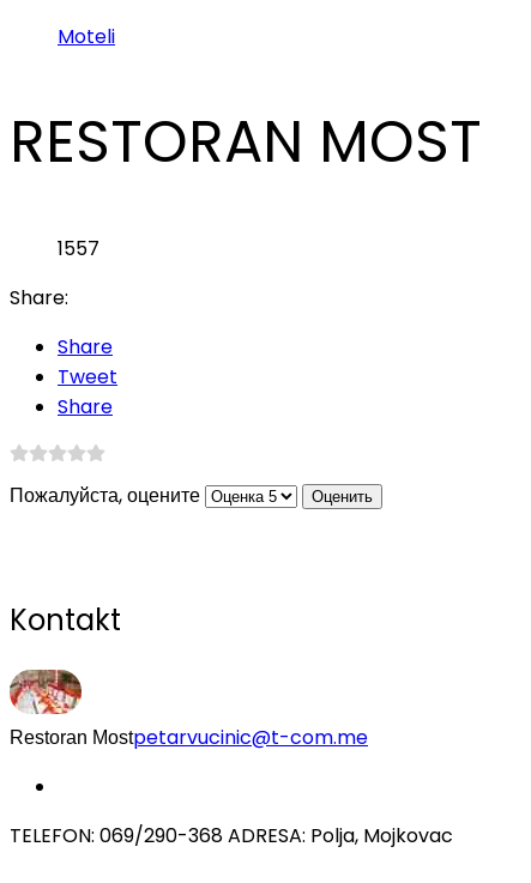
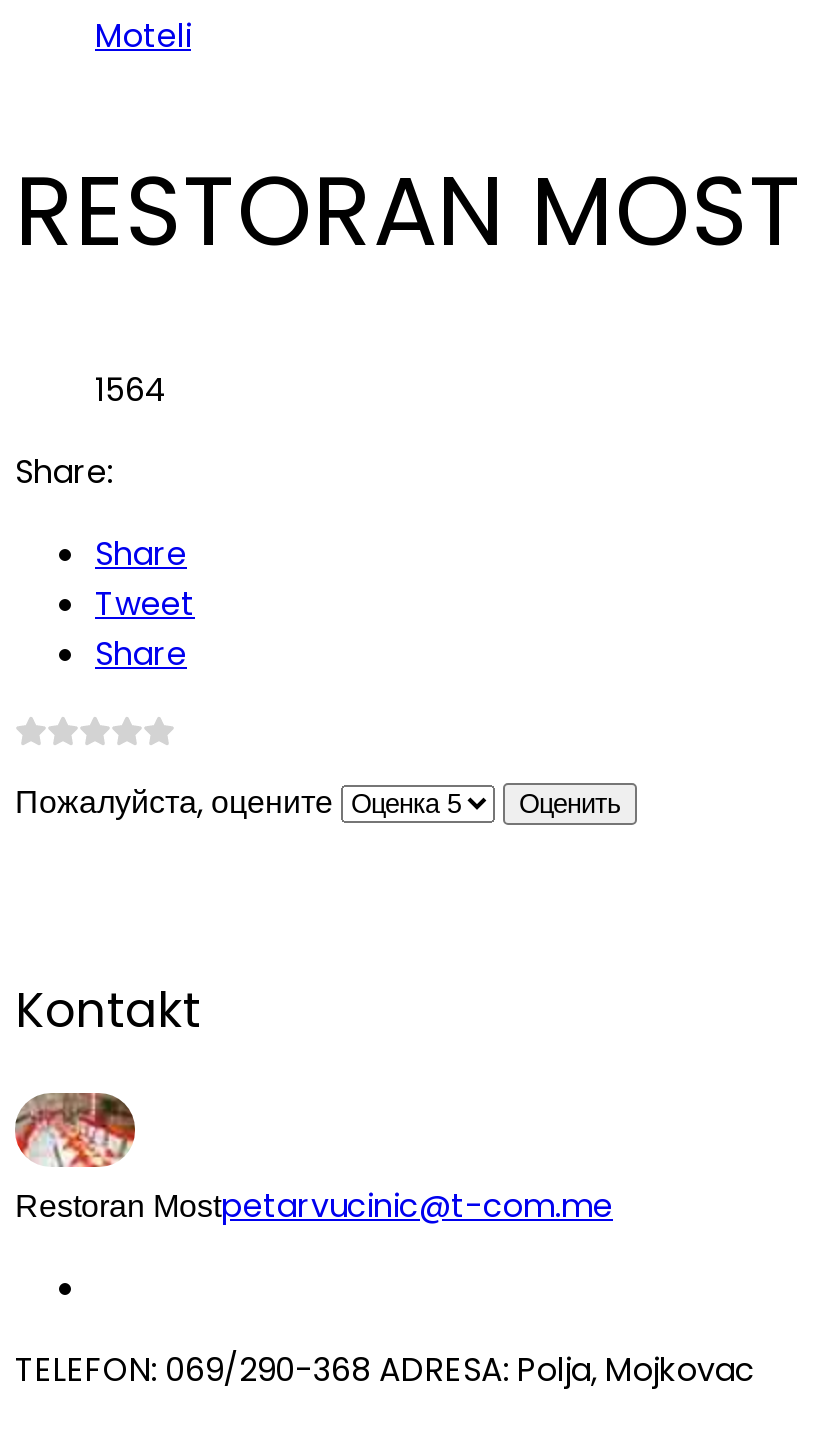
- 1557
+ 1564
